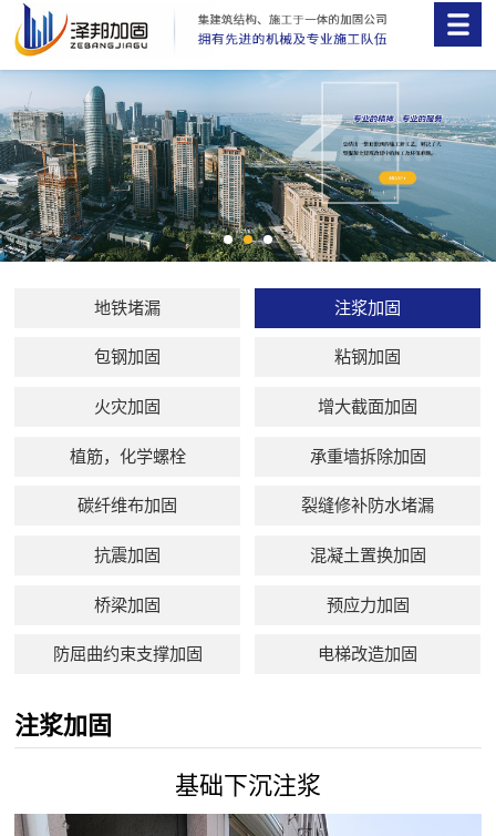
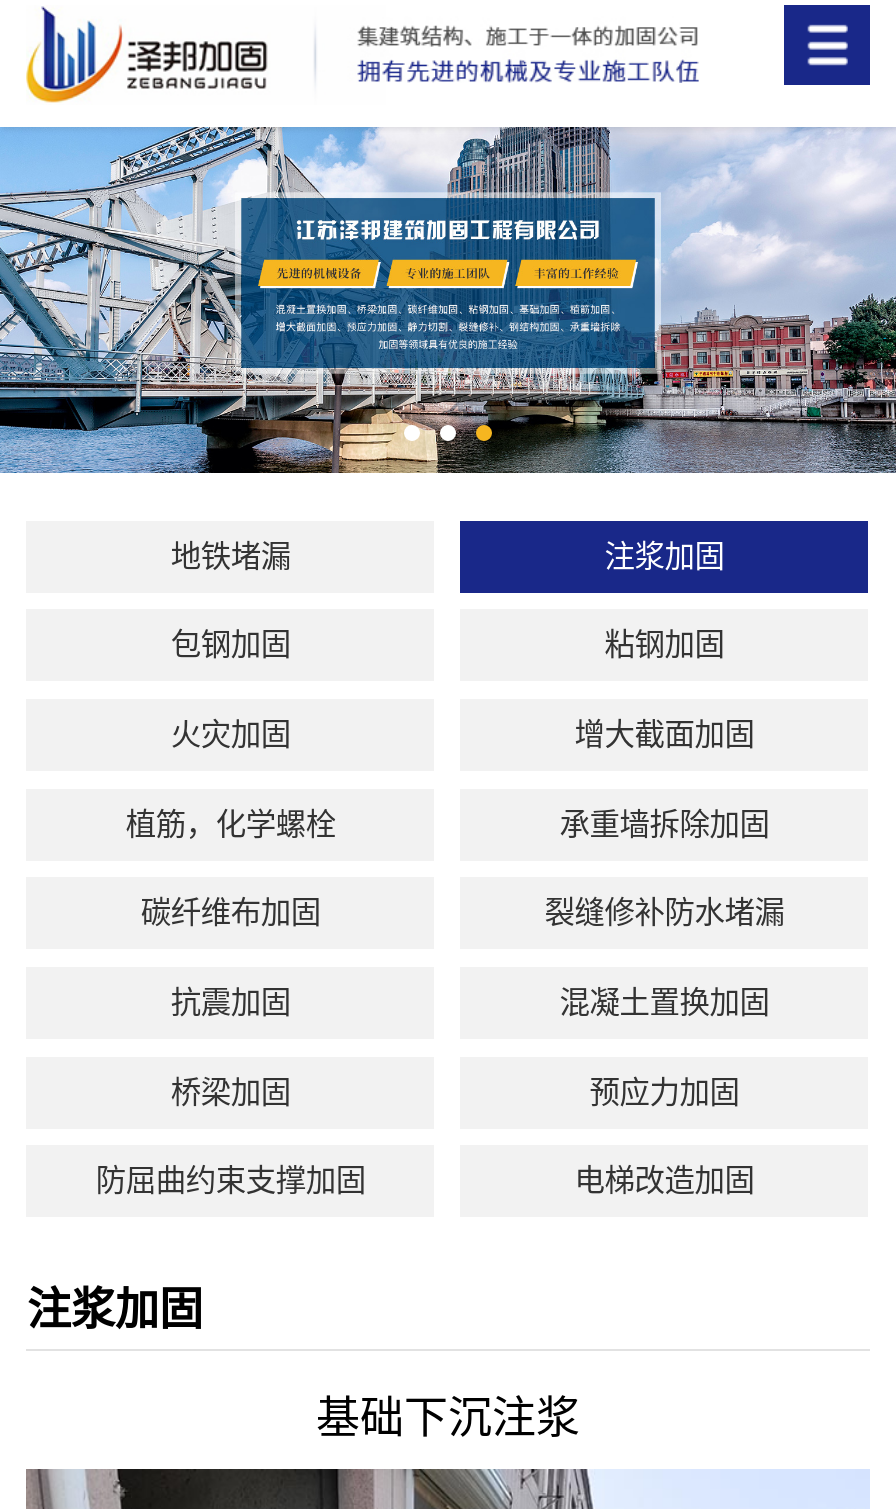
- [image]
+ [image]
